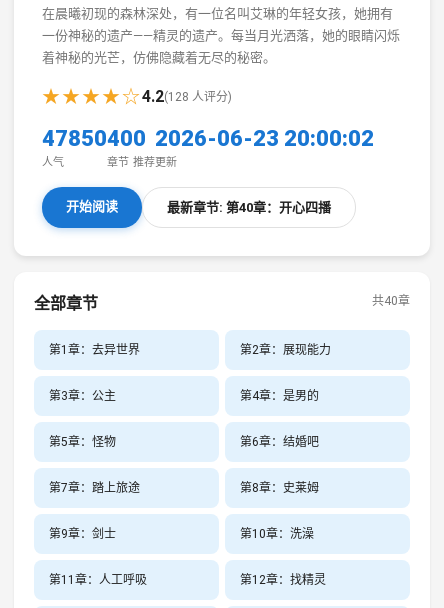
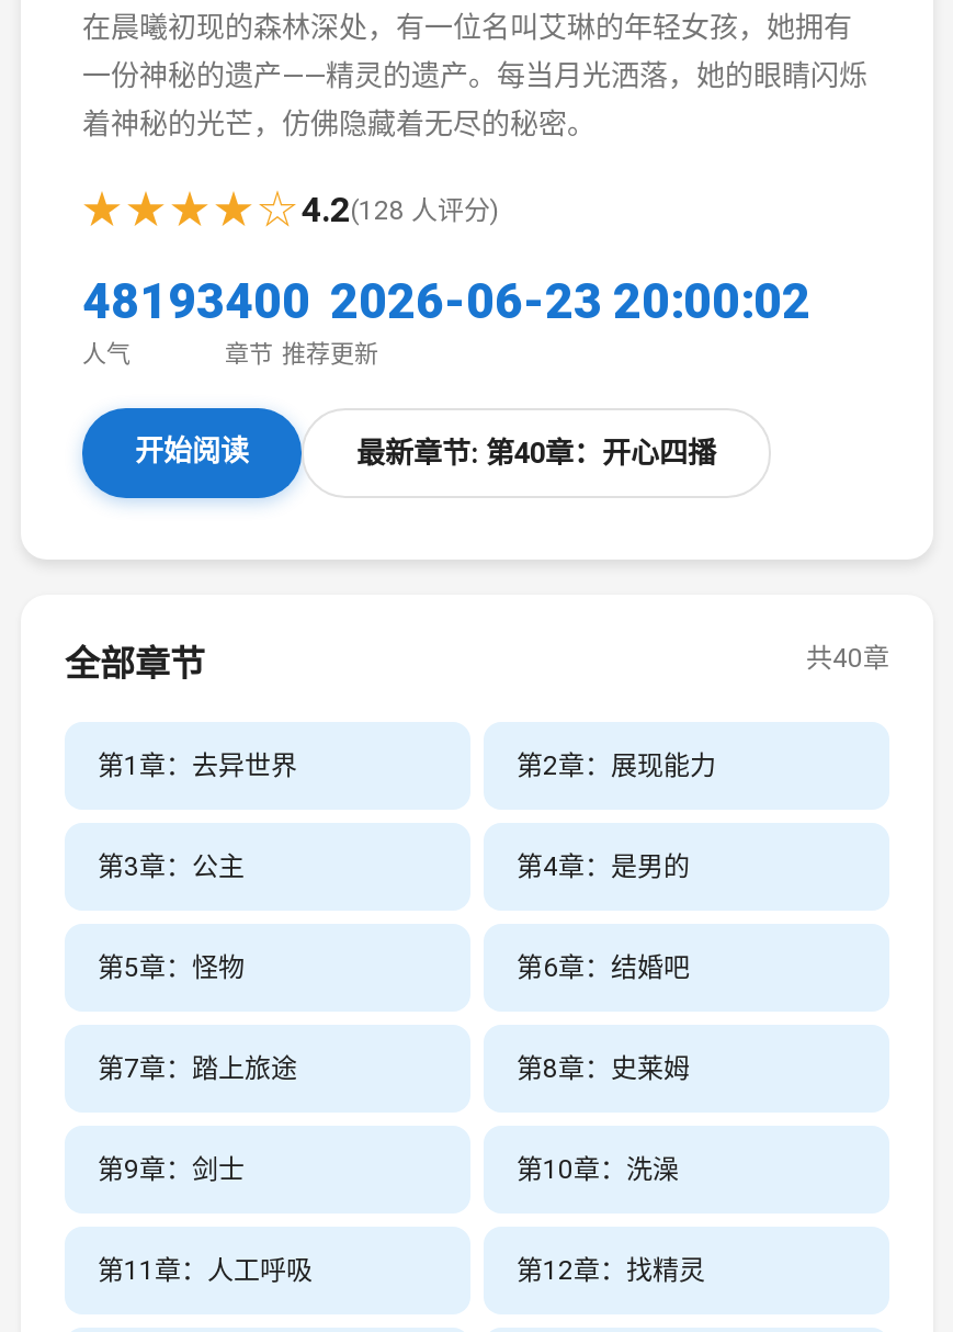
- 47850 40 0 2026-06-23 20:00:02
+ 48193 40 0 2026-06-23 20:00:02
